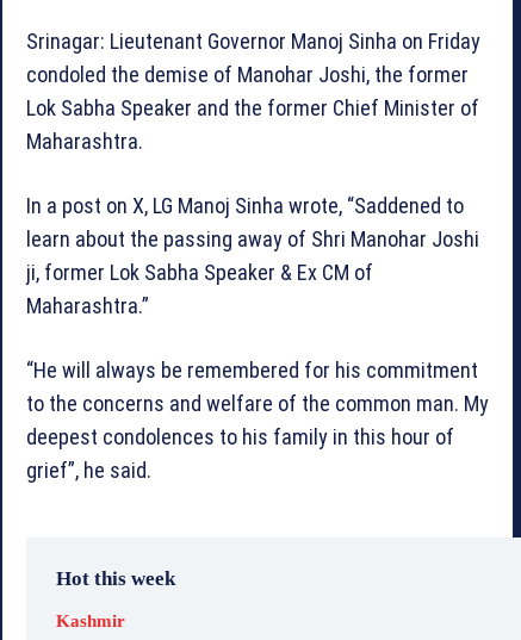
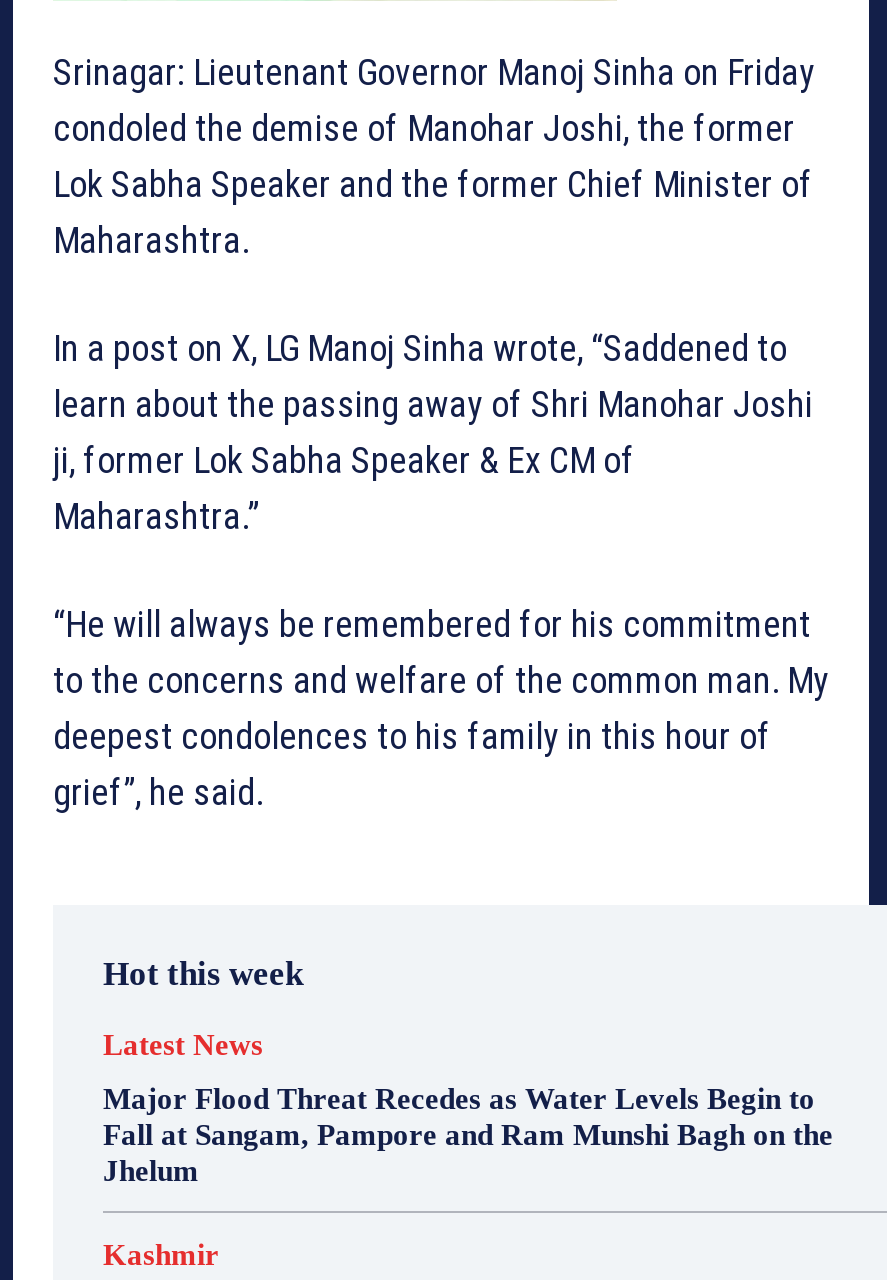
+ Latest News
+ Major Flood Threat Recedes as Water Levels Begin to
+ Fall at Sangam, Pampore and Ram Munshi Bagh on the
+ Jhelum
